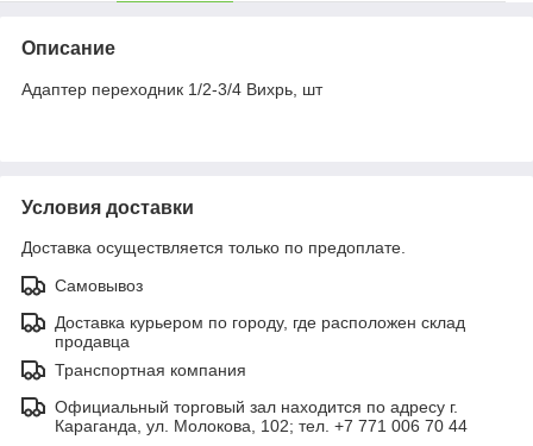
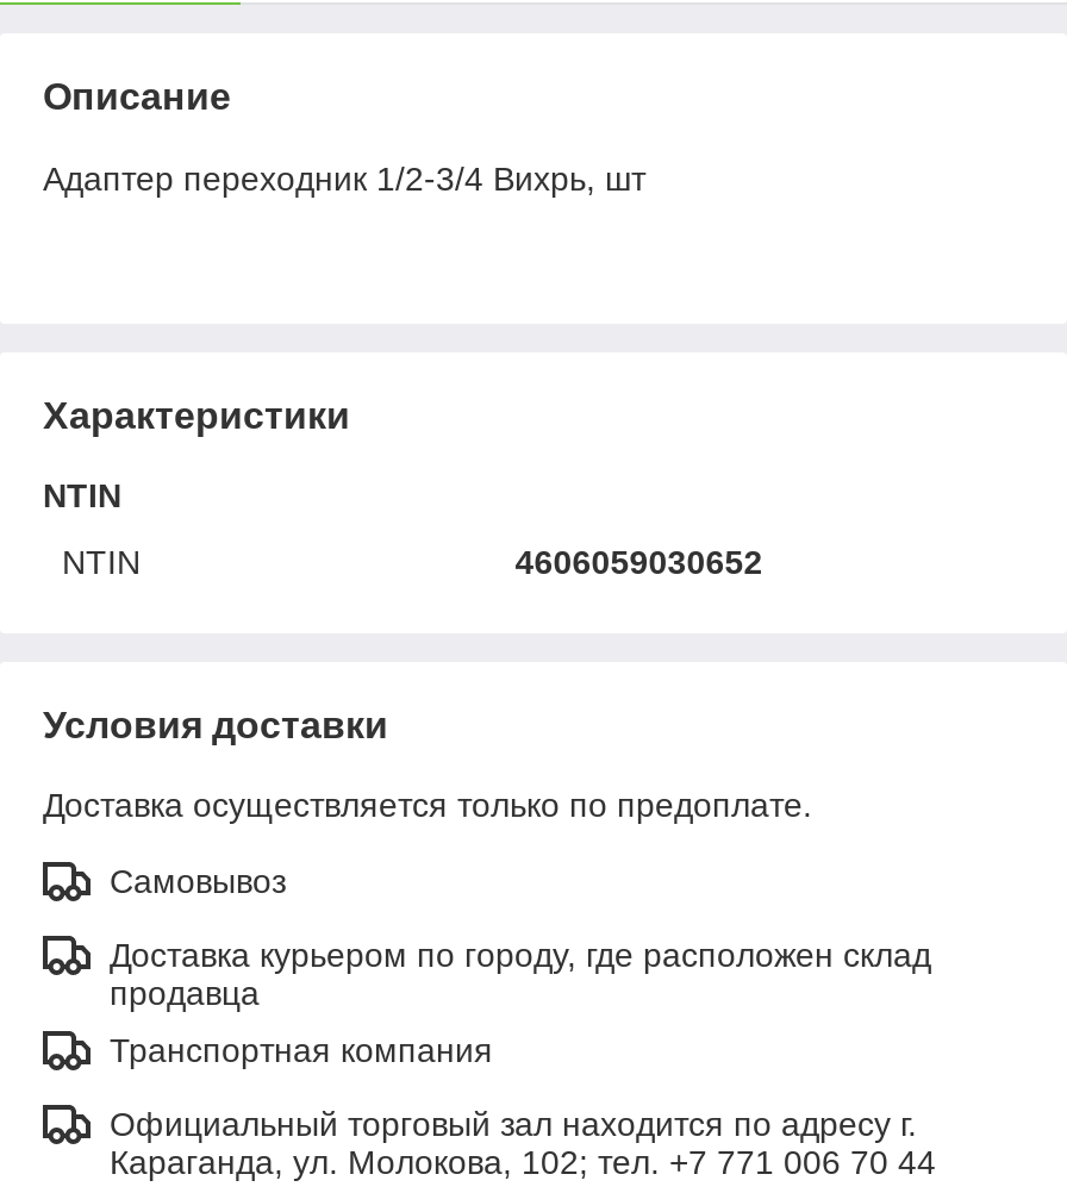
+ Характеристики
+ NTIN
+ NTIN
+ 4606059030652
